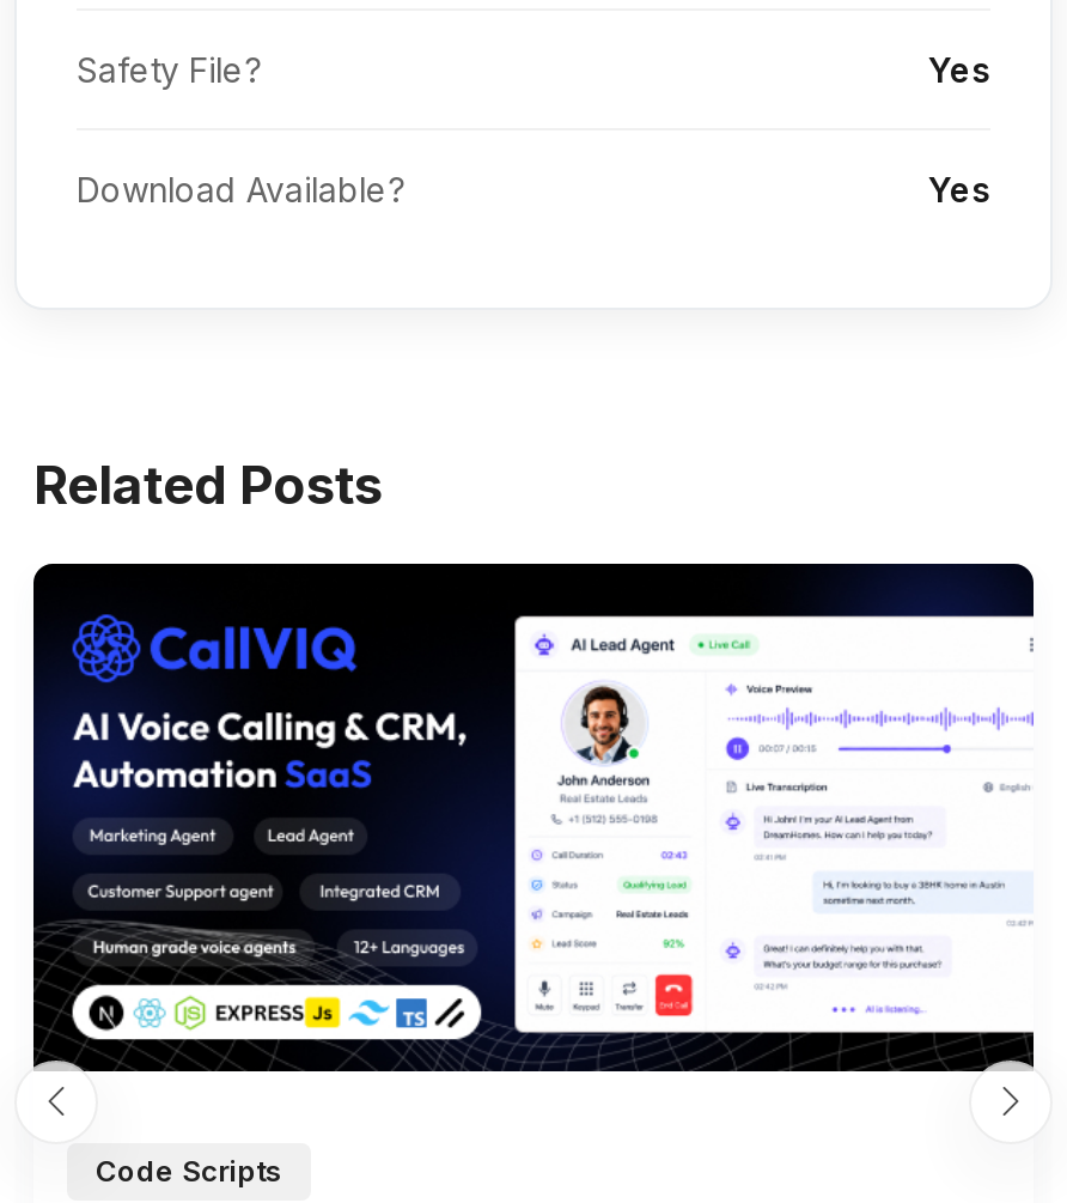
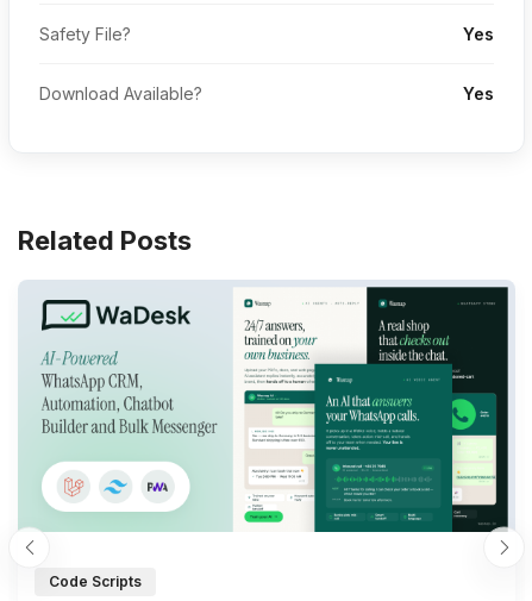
- [image]
+ [image]
